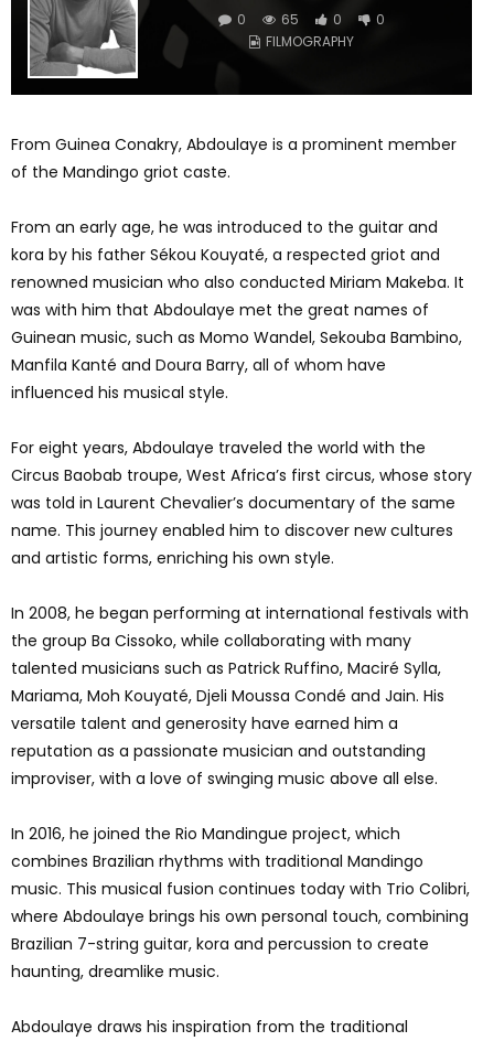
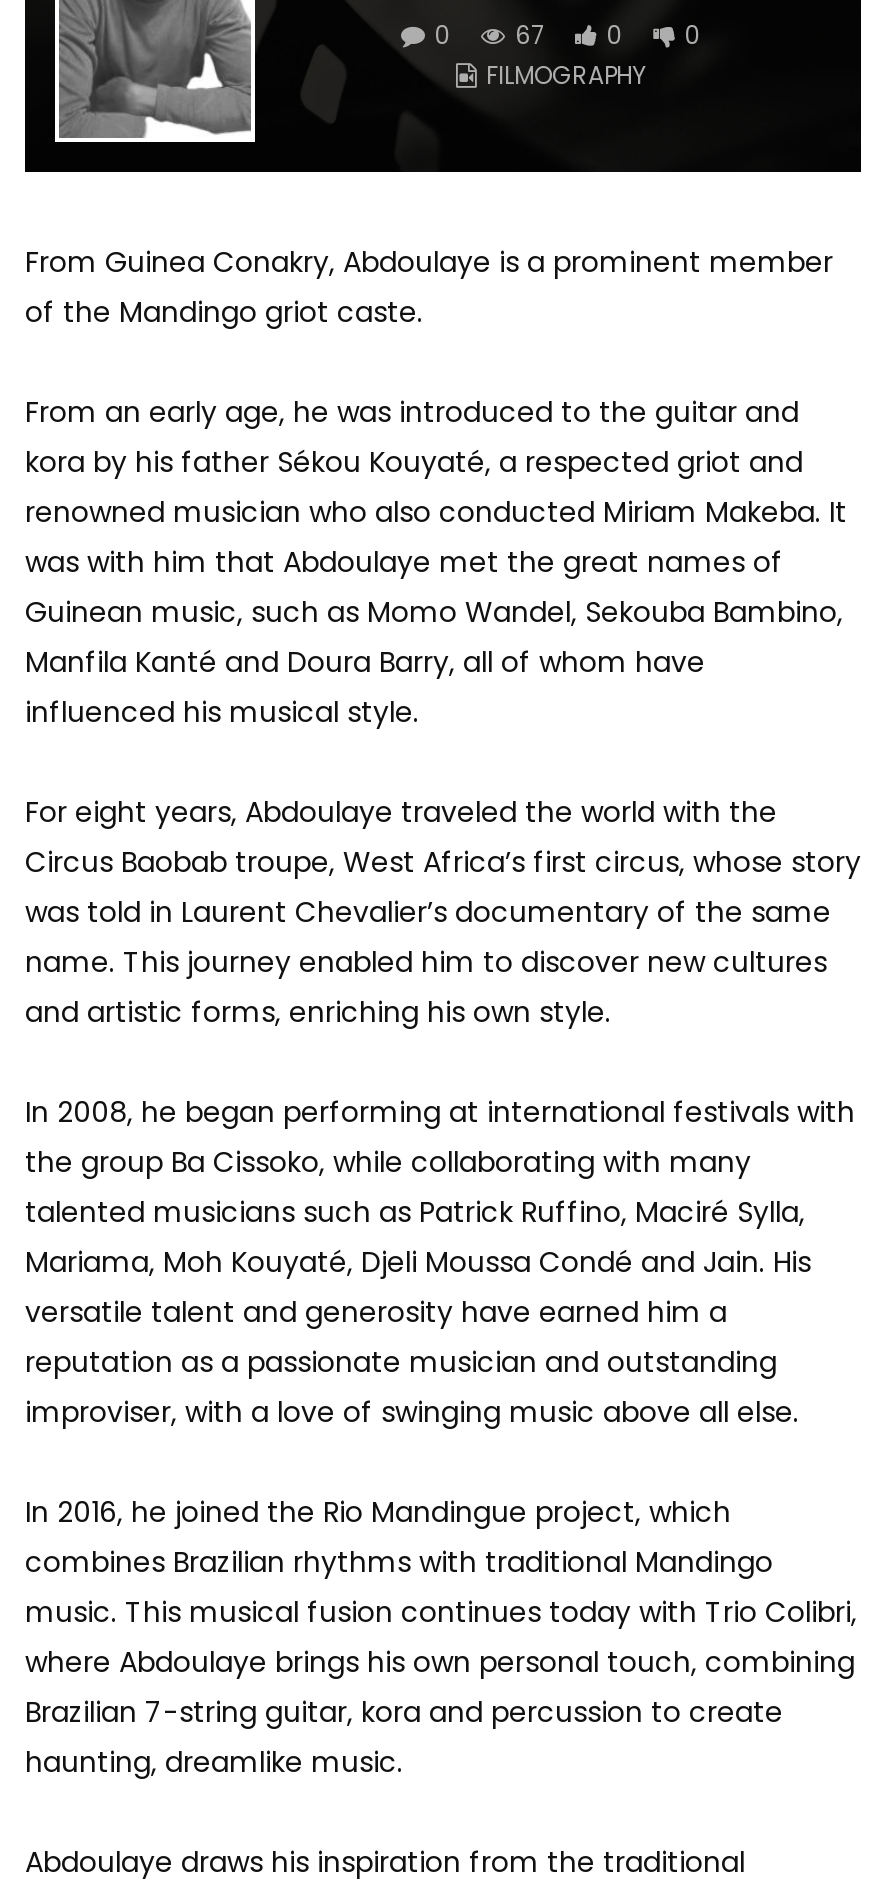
- 0 65 0 0
+ 0 67 0 0
